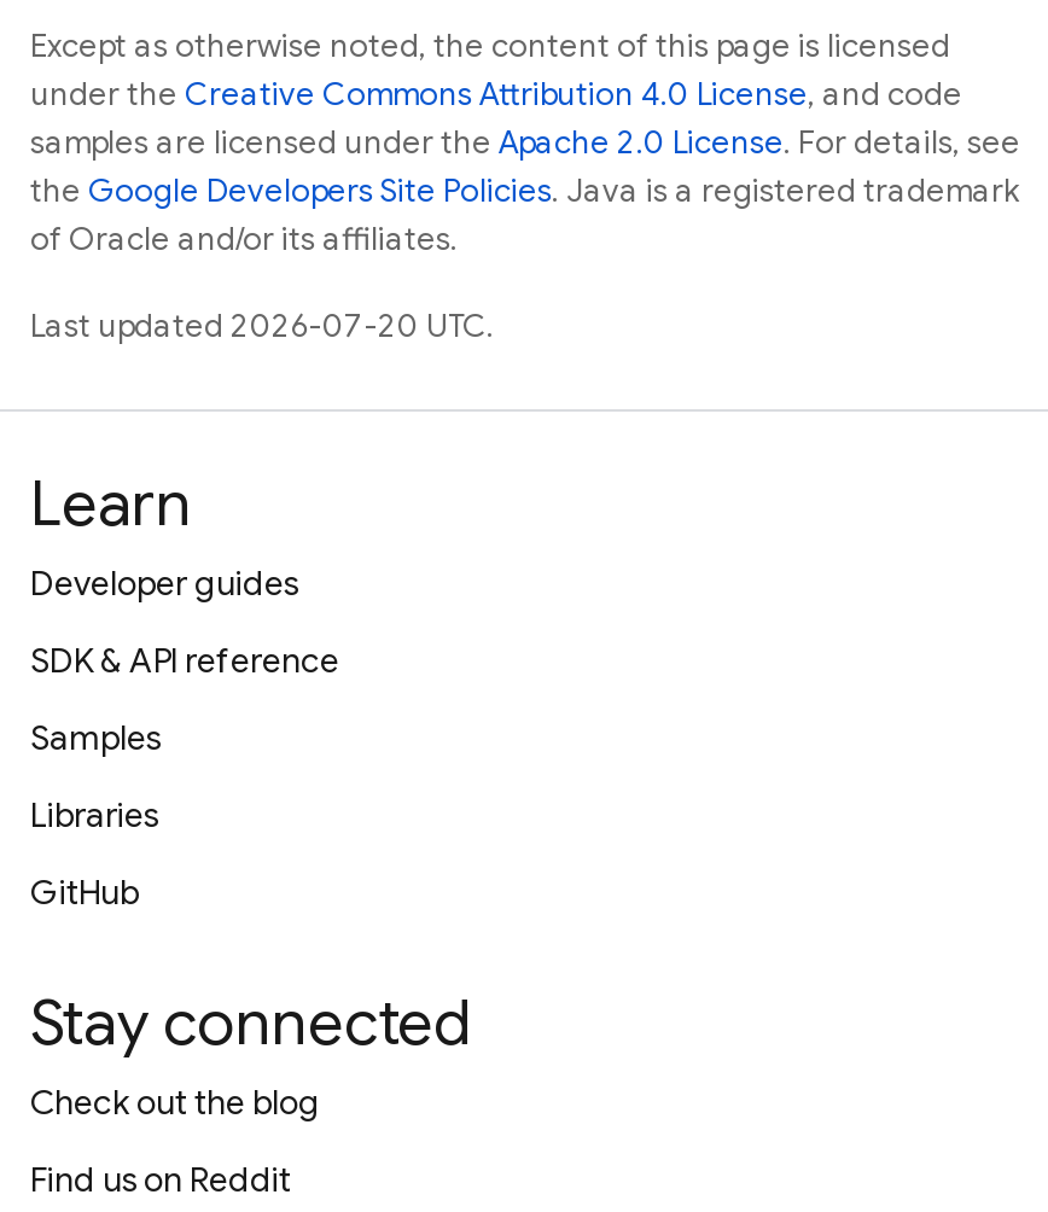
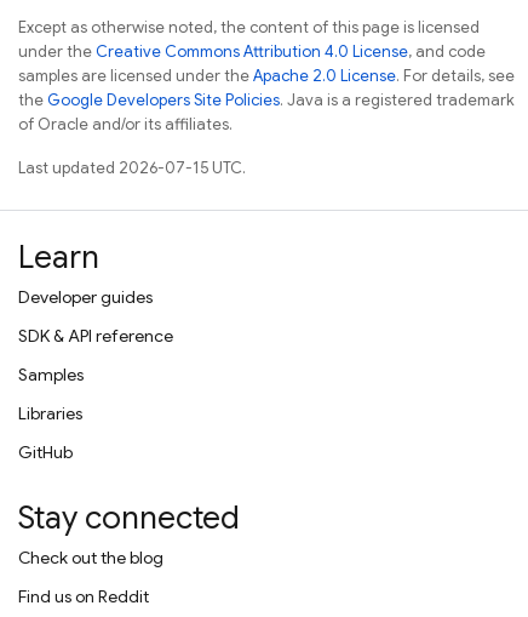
- Last updated 2026-07-20 UTC.
+ Last updated 2026-07-15 UTC.
